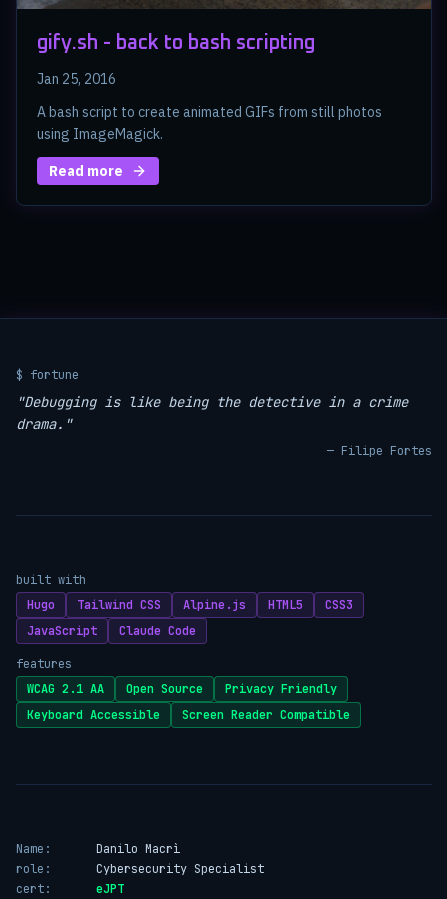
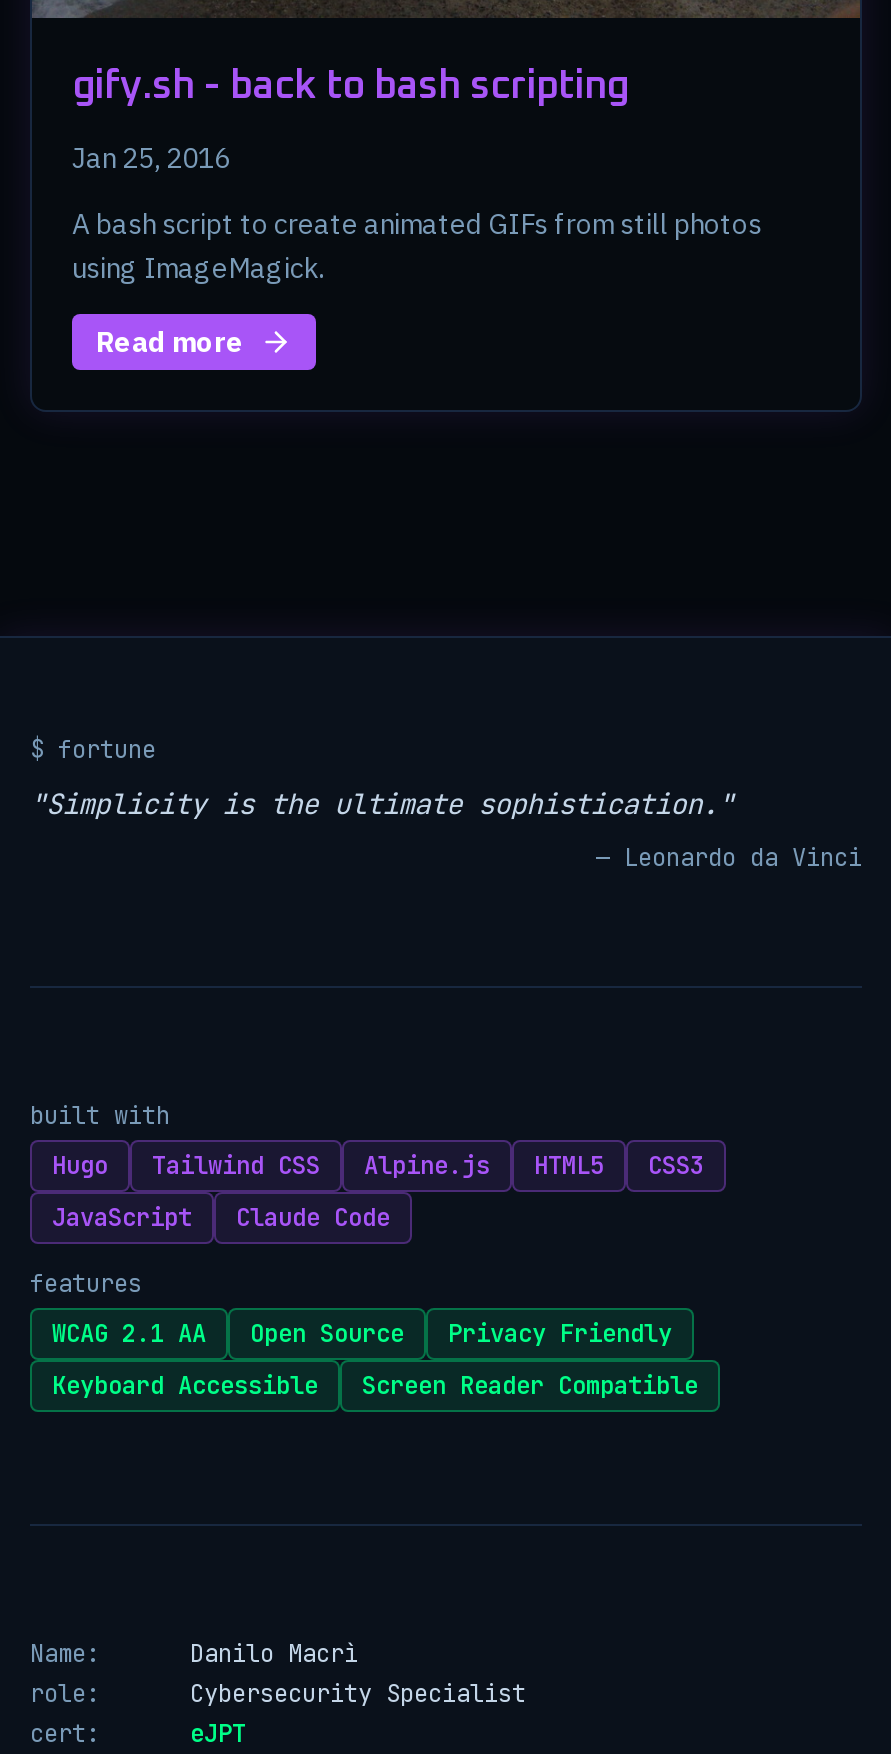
- "Debugging is like being the detective in a crime
- drama."
+ "Simplicity is the ultimate sophistication."

- — Filipe Fortes
+ — Leonardo da Vinci
